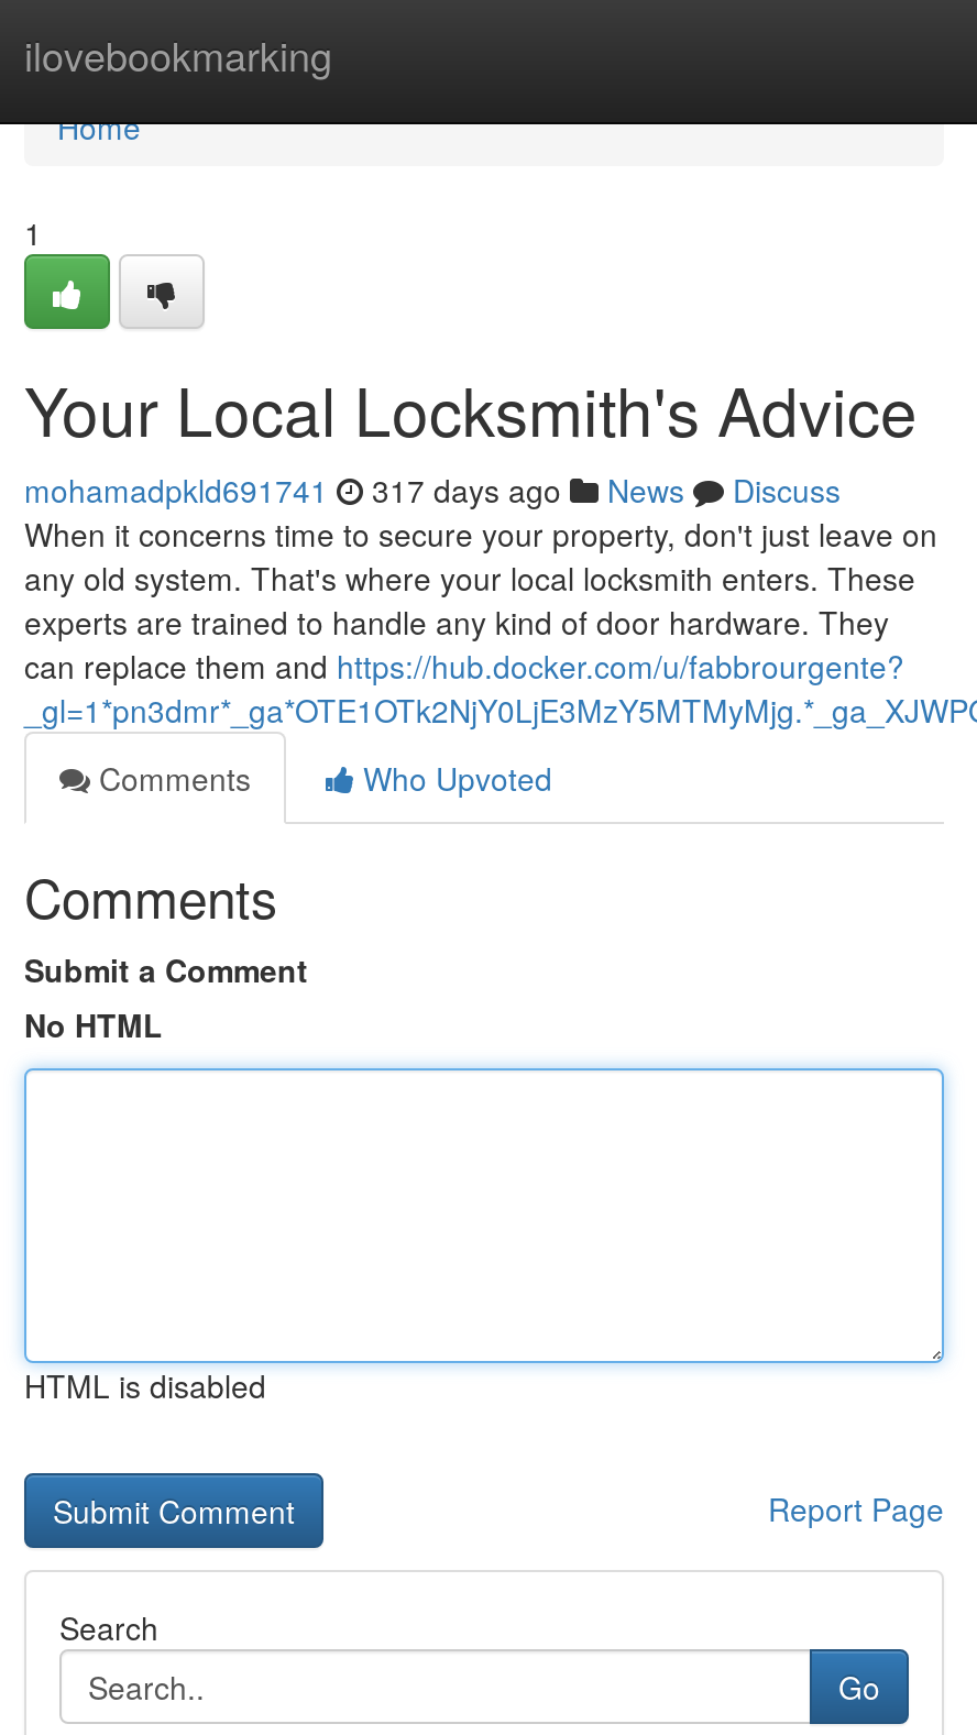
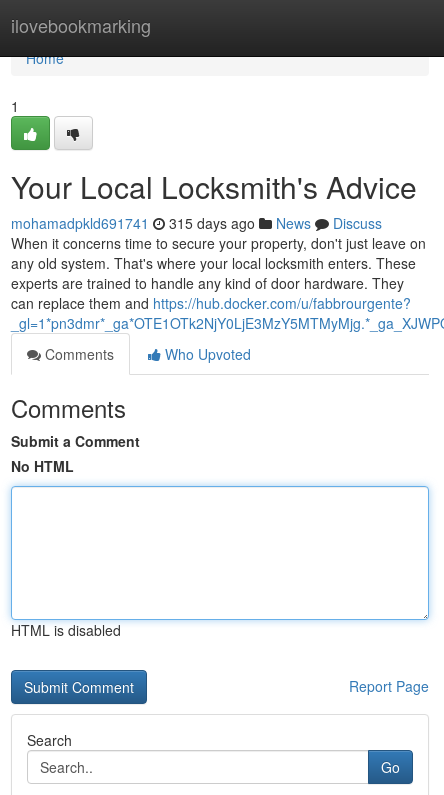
- mohamadpkld691741 317 days ago News Discuss
+ mohamadpkld691741 315 days ago News Discuss
